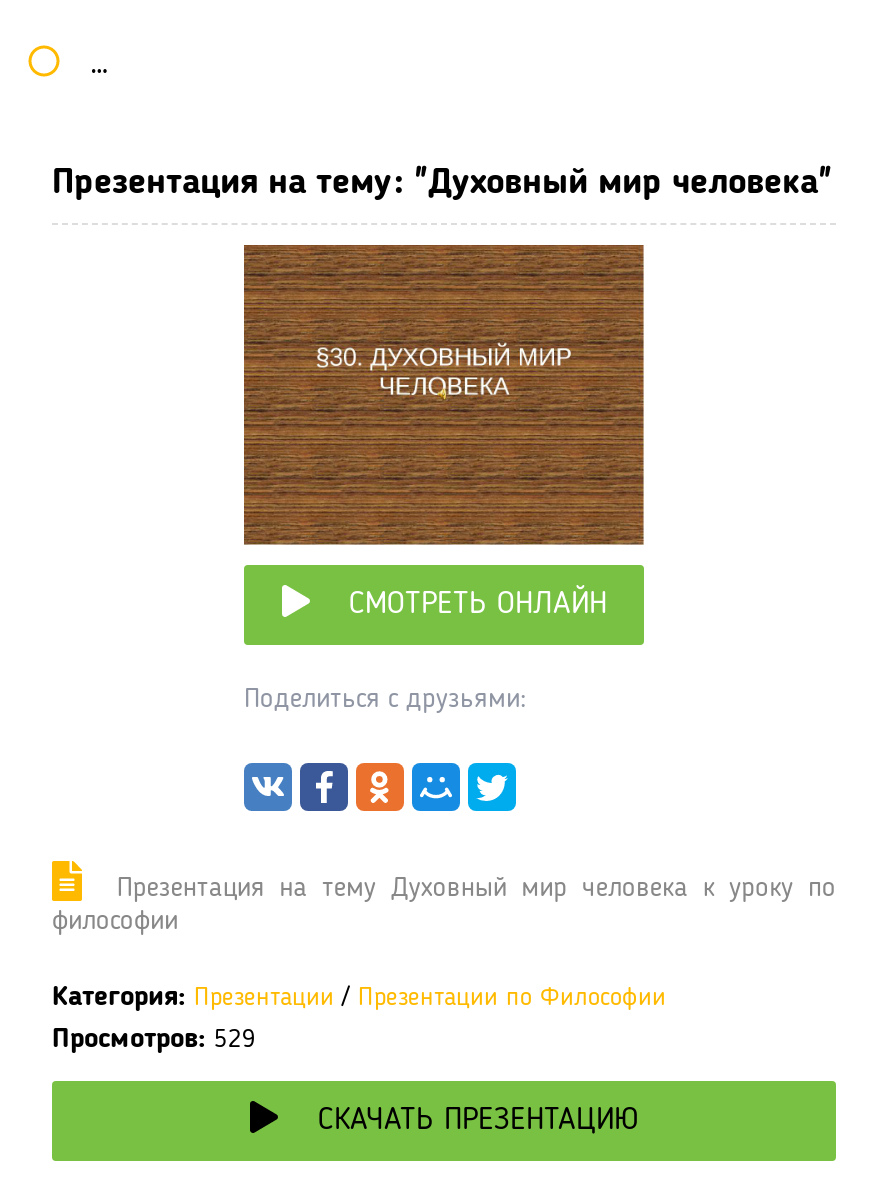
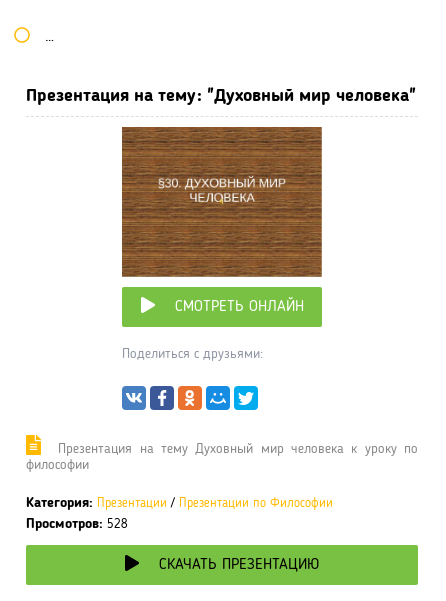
- Просмотров: 529
+ Просмотров: 528
